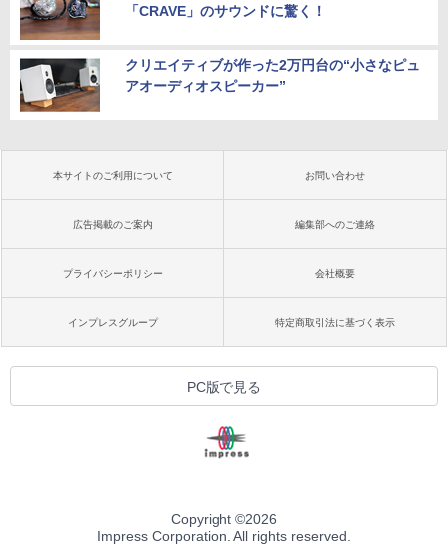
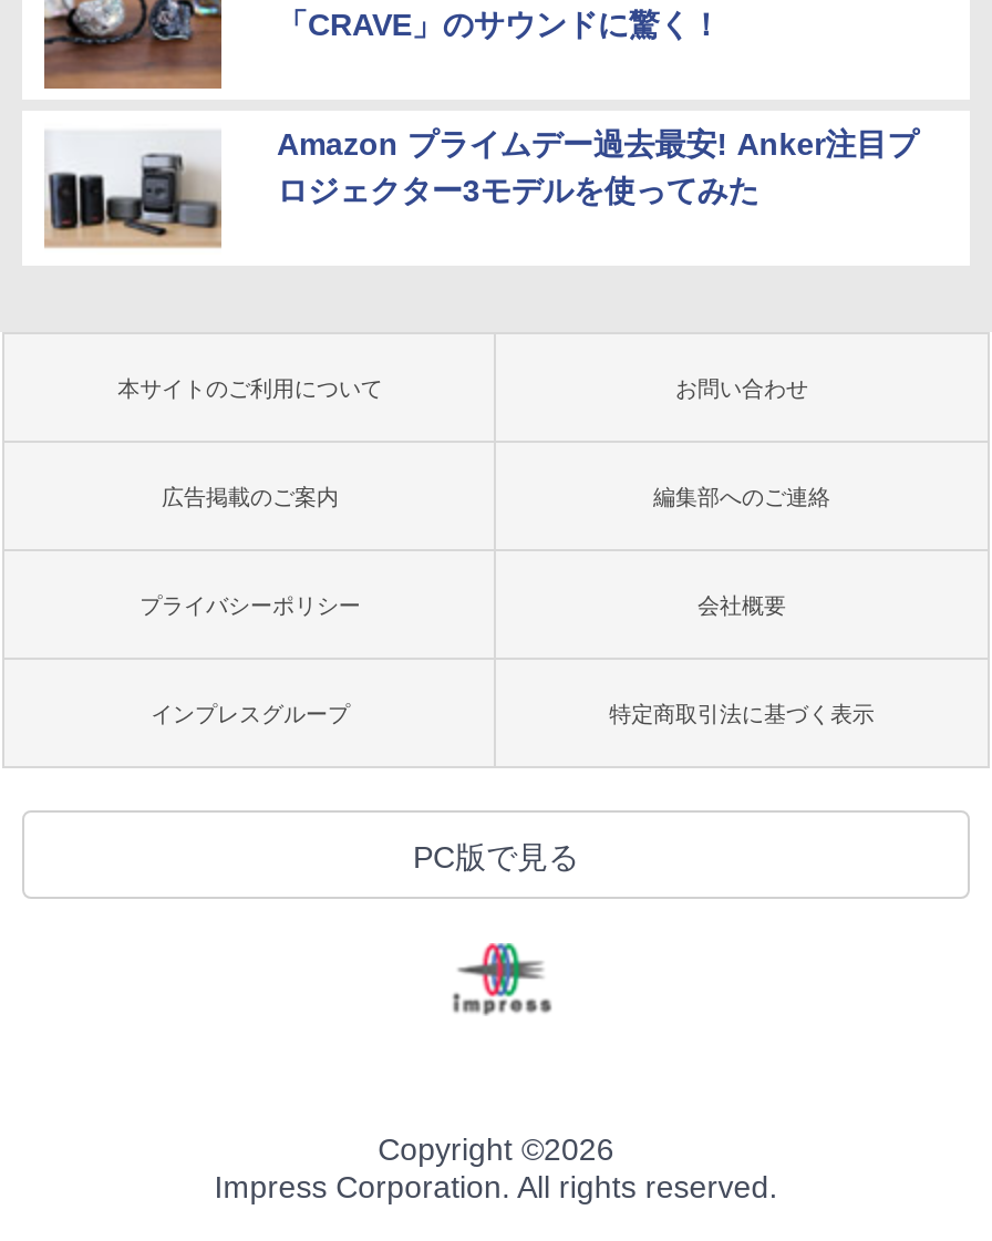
- [image]
- クリエイティブが作った2万円台の“小さなピュ
- アオーディオスピーカー”
+ [image]
+ Amazon プライムデー過去最安! Anker注目プ
+ ロジェクター3モデルを使ってみた
